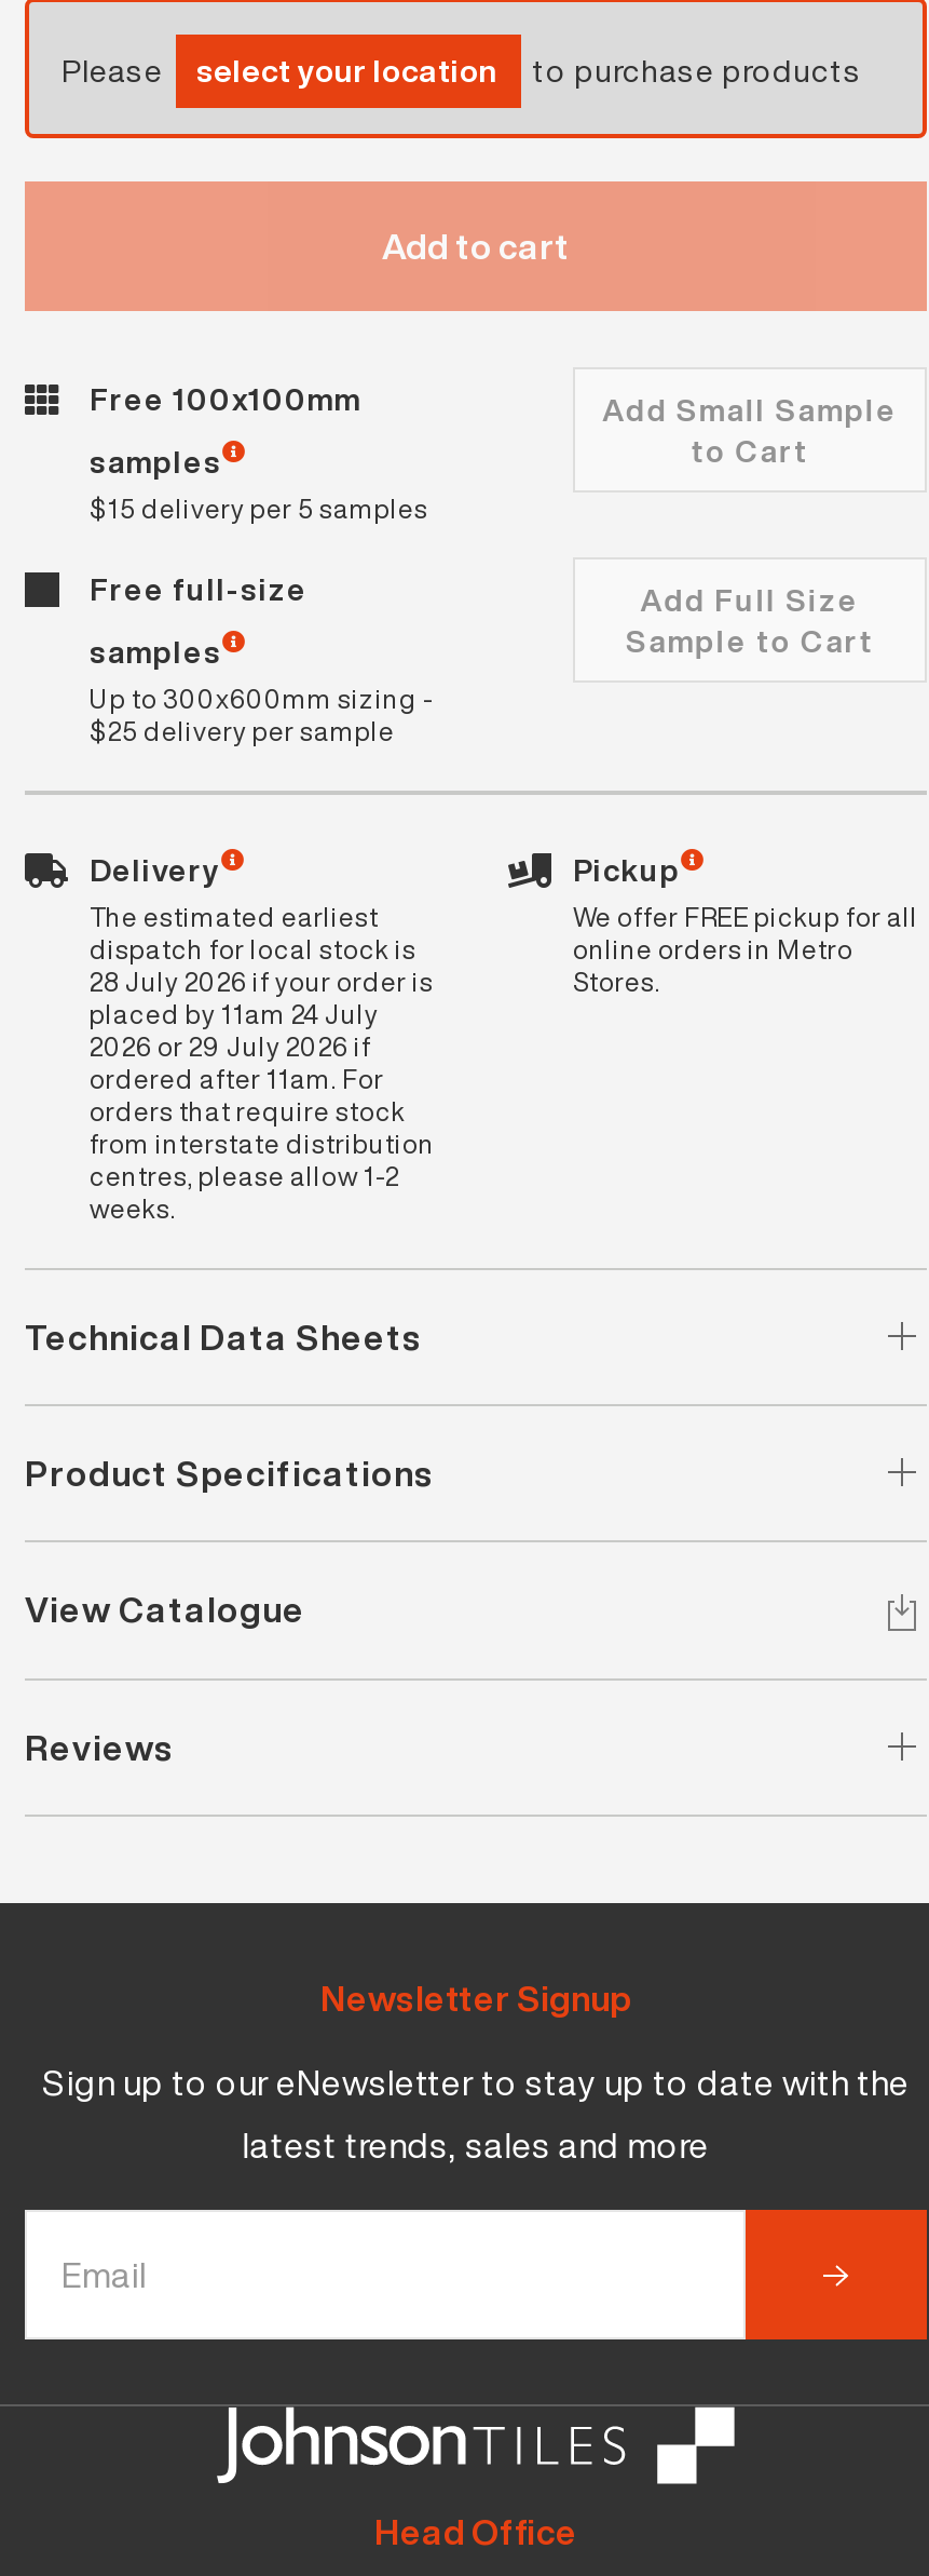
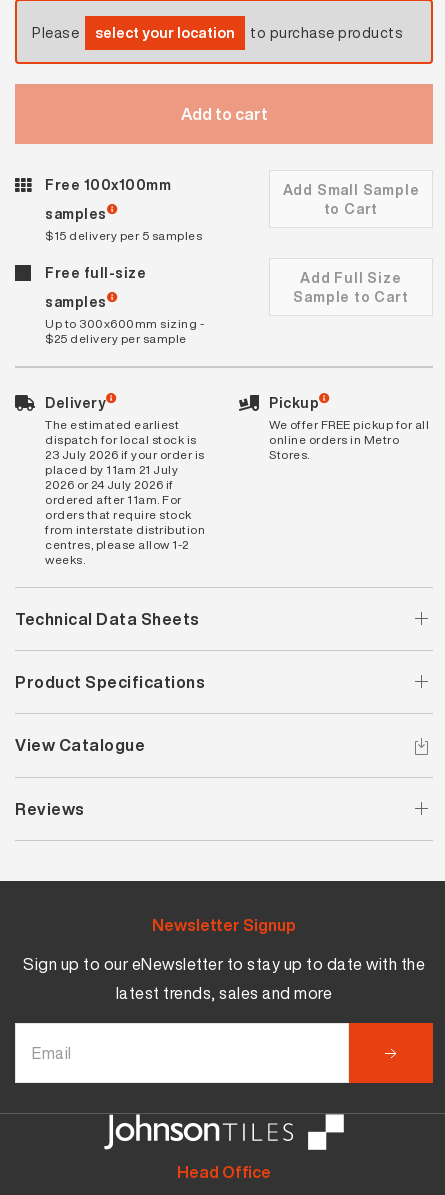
- 28 July 2026 if your order is
+ 23 July 2026 if your order is

- placed by 11am 24 July
+ placed by 11am 21 July

- 2026 or 29 July 2026 if
+ 2026 or 24 July 2026 if
